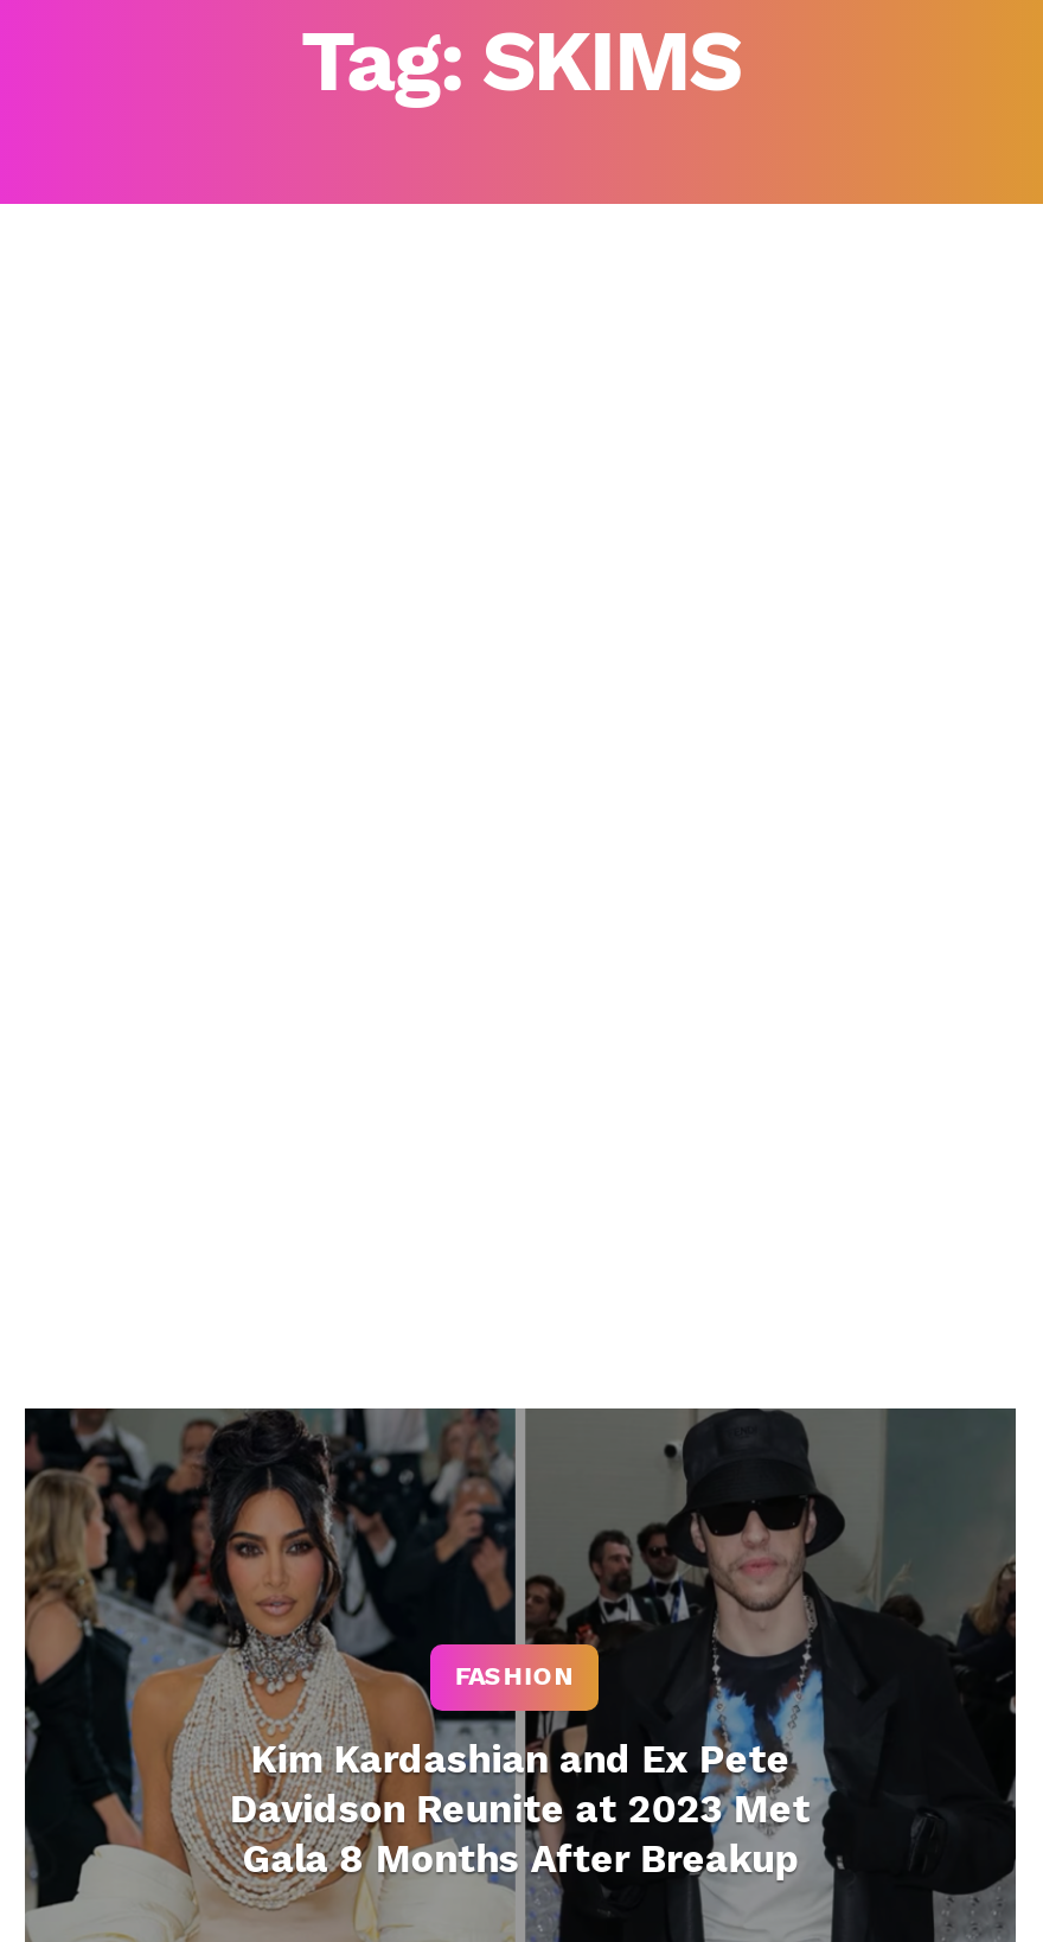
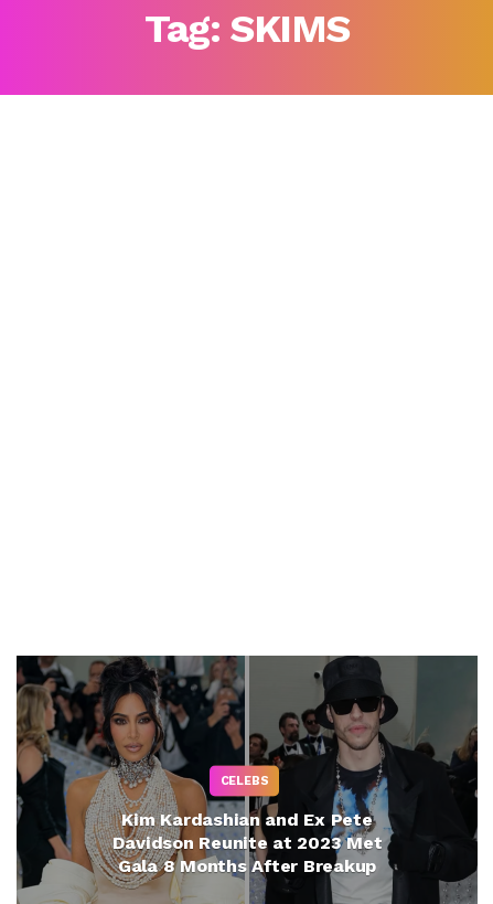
- FASHION
+ CELEBS
